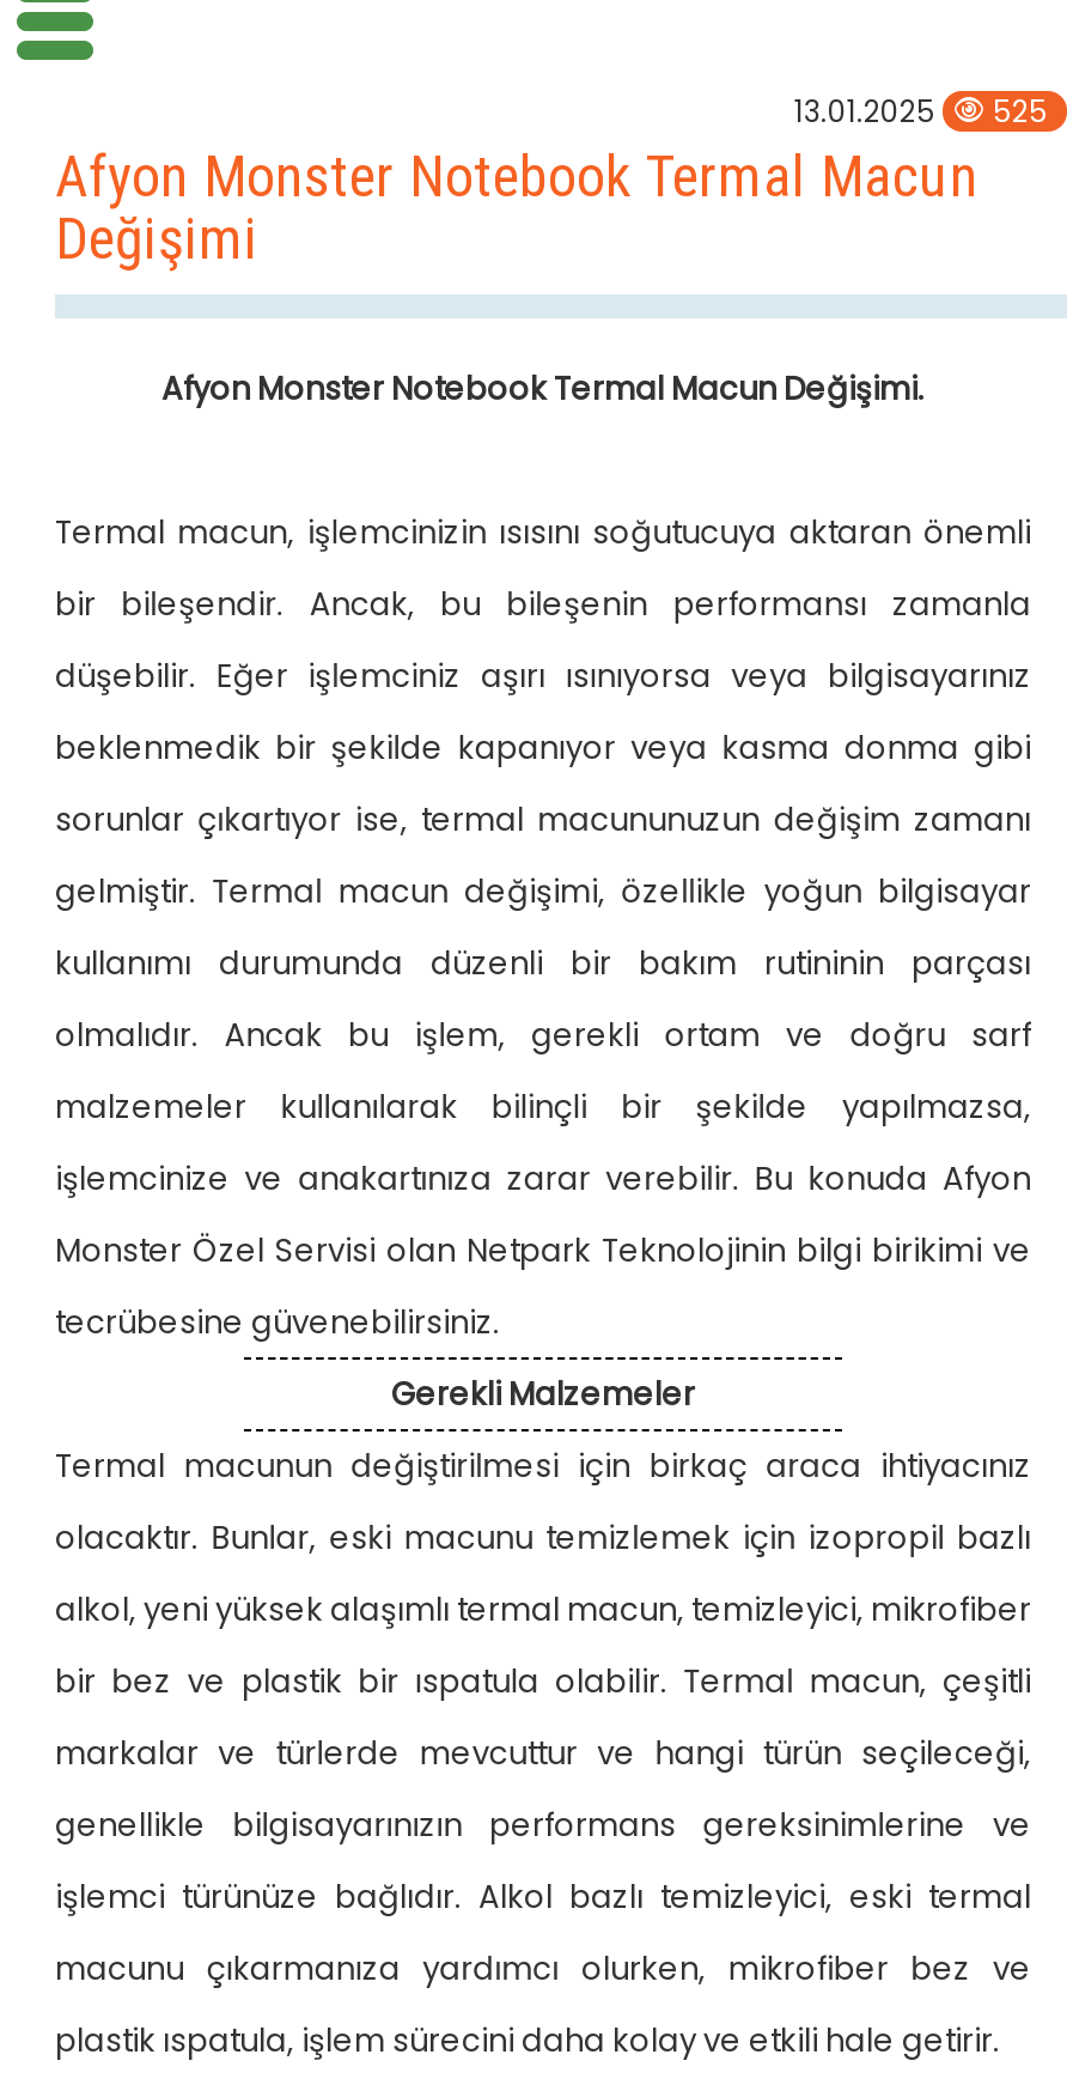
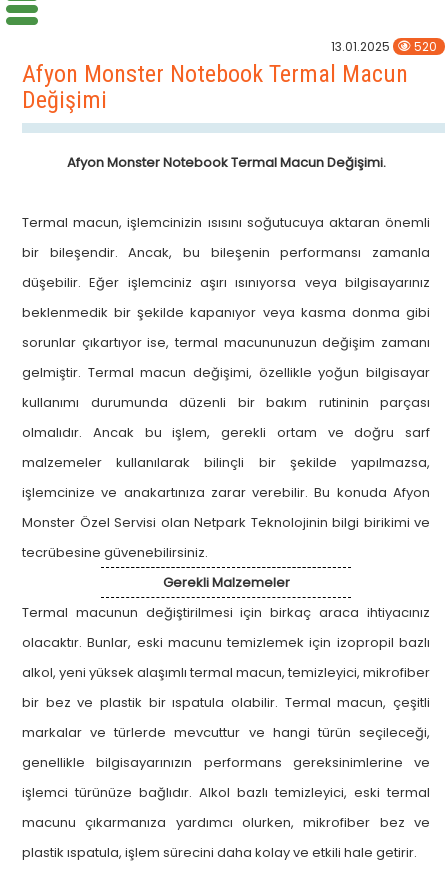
- 13.01.2025 525
+ 13.01.2025 520
